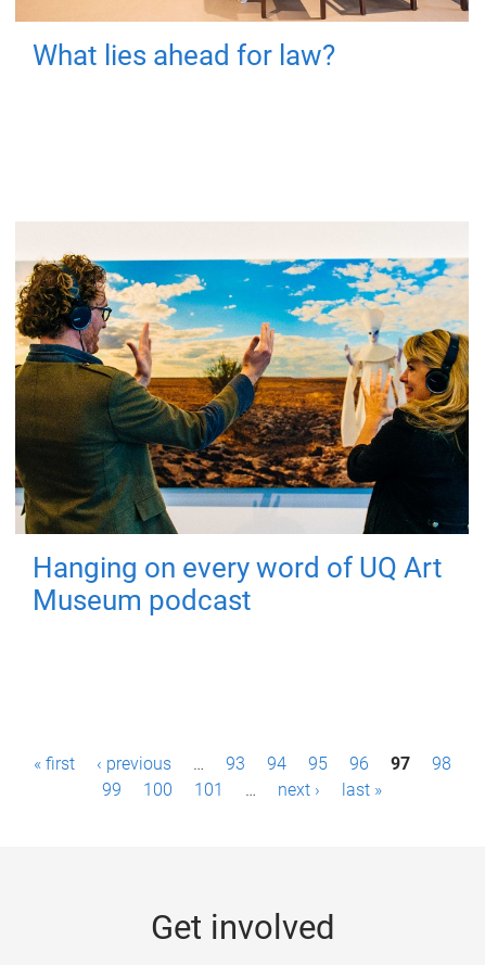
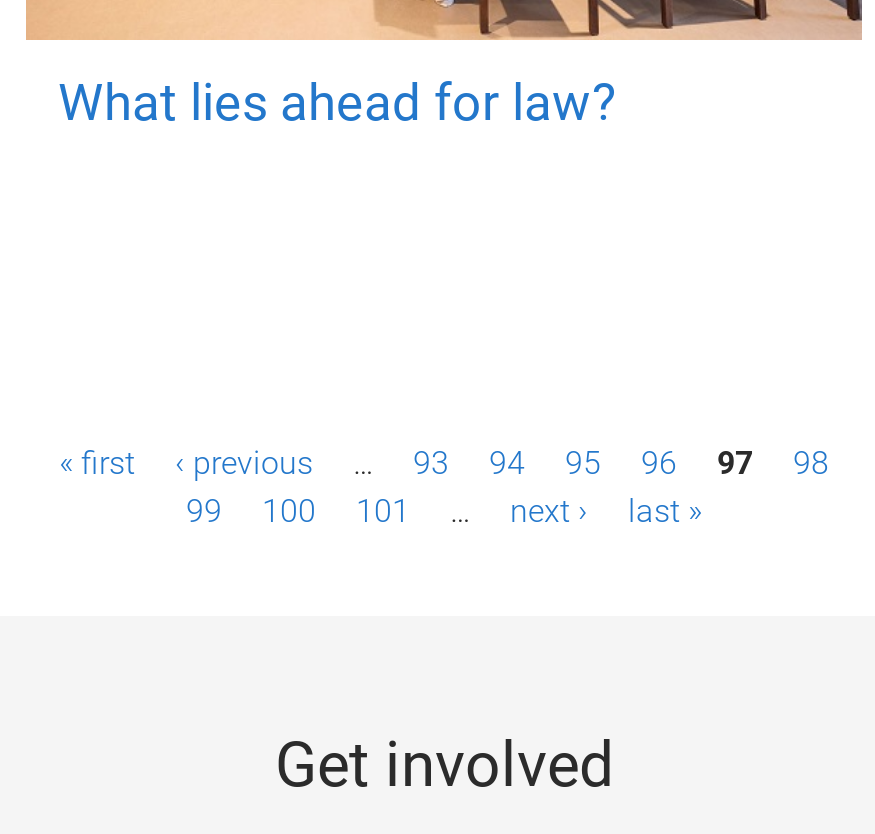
- [image]
- Hanging on every word of UQ Art
- Museum podcast
